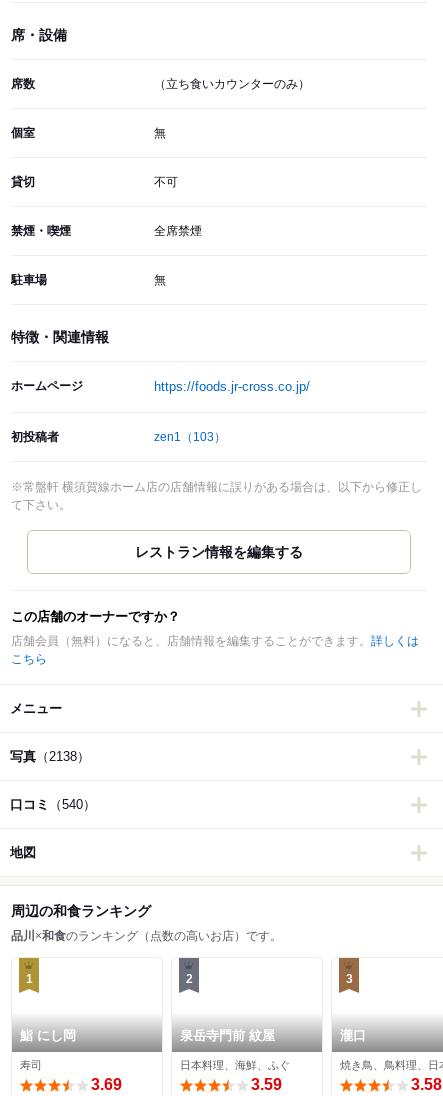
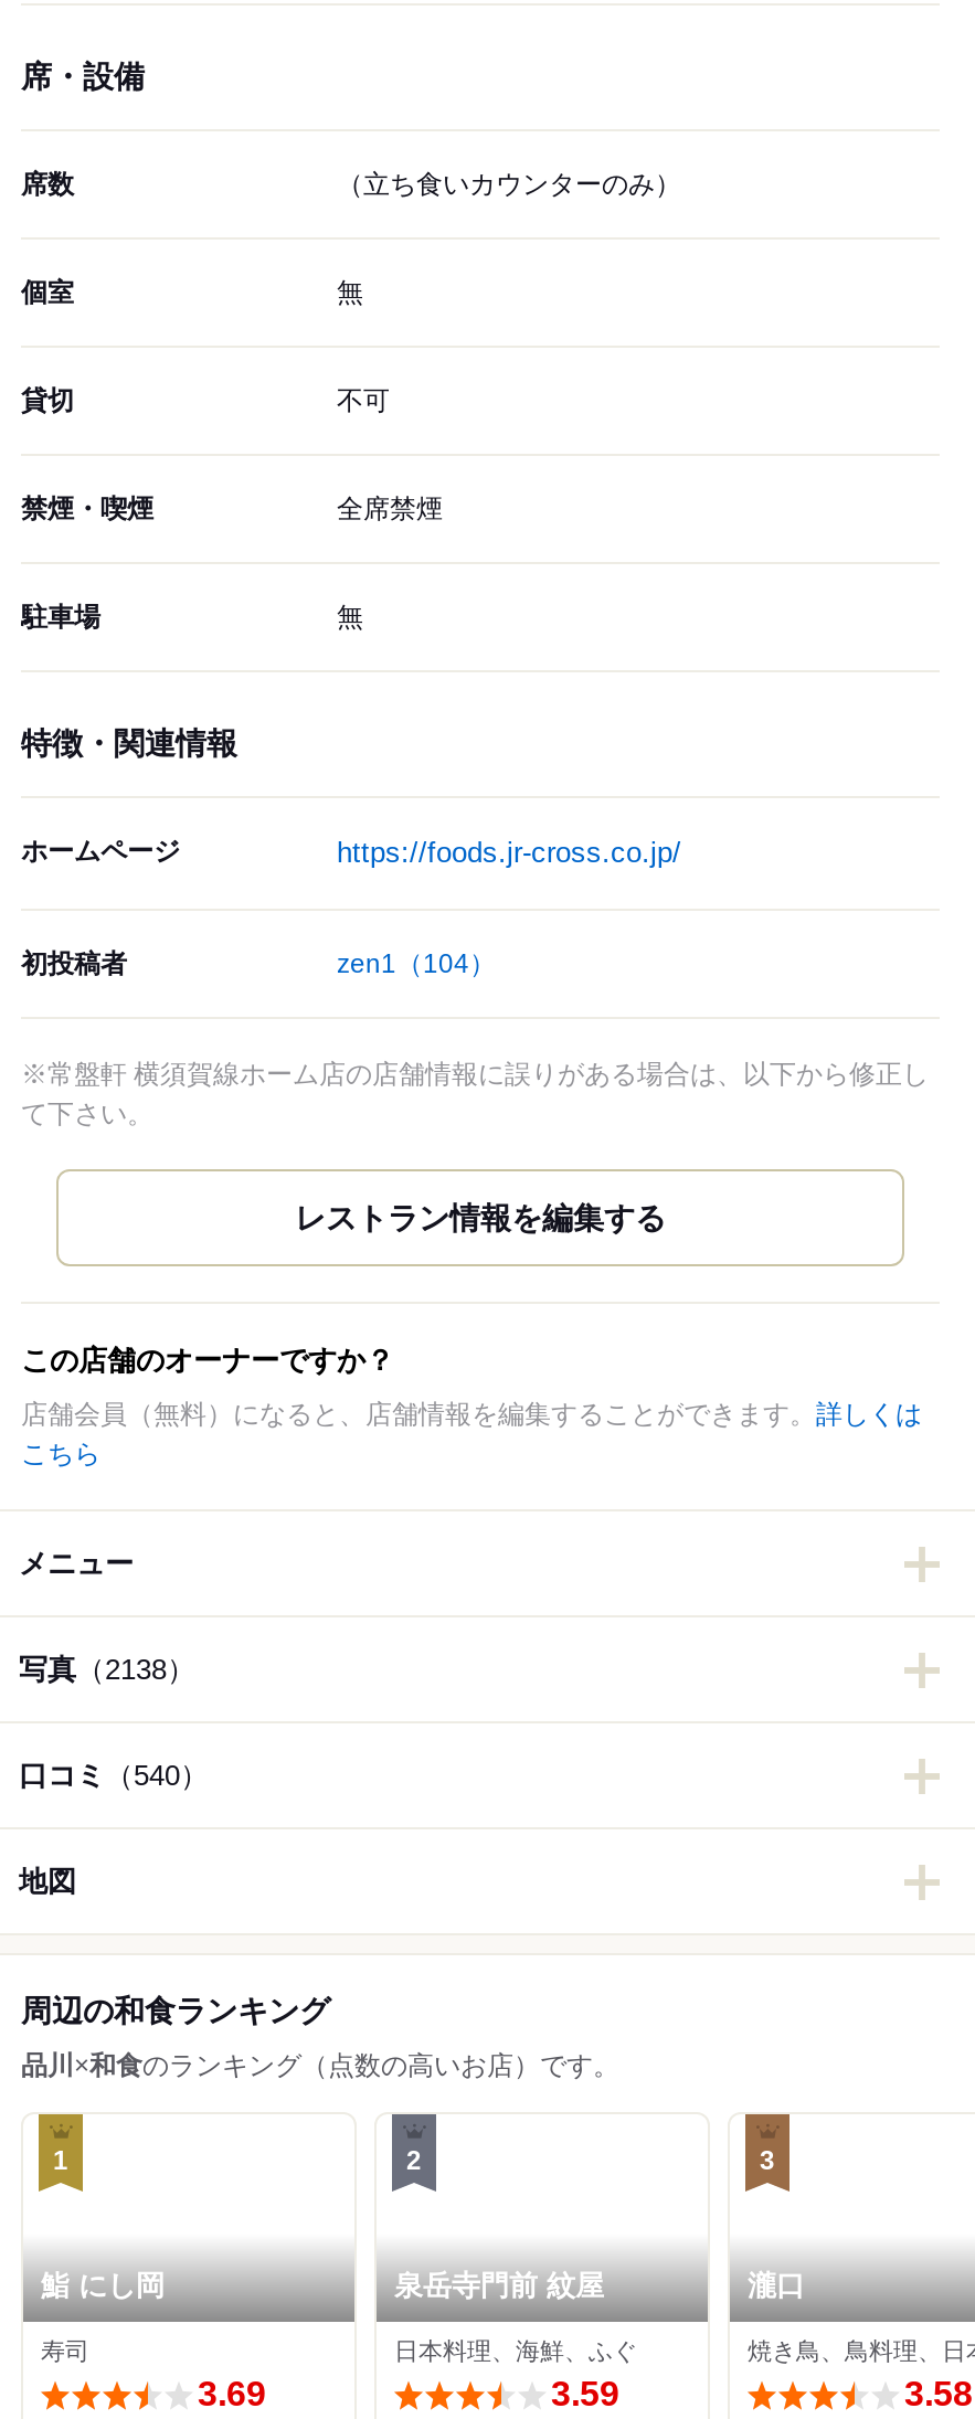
- zen1（103）
+ zen1（104）
